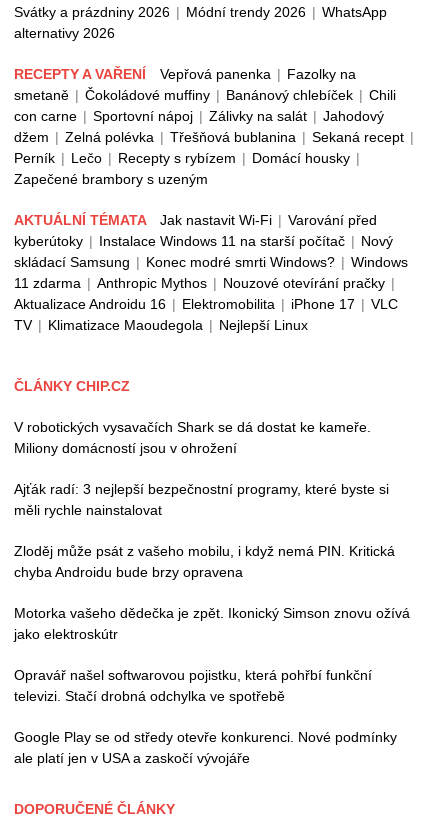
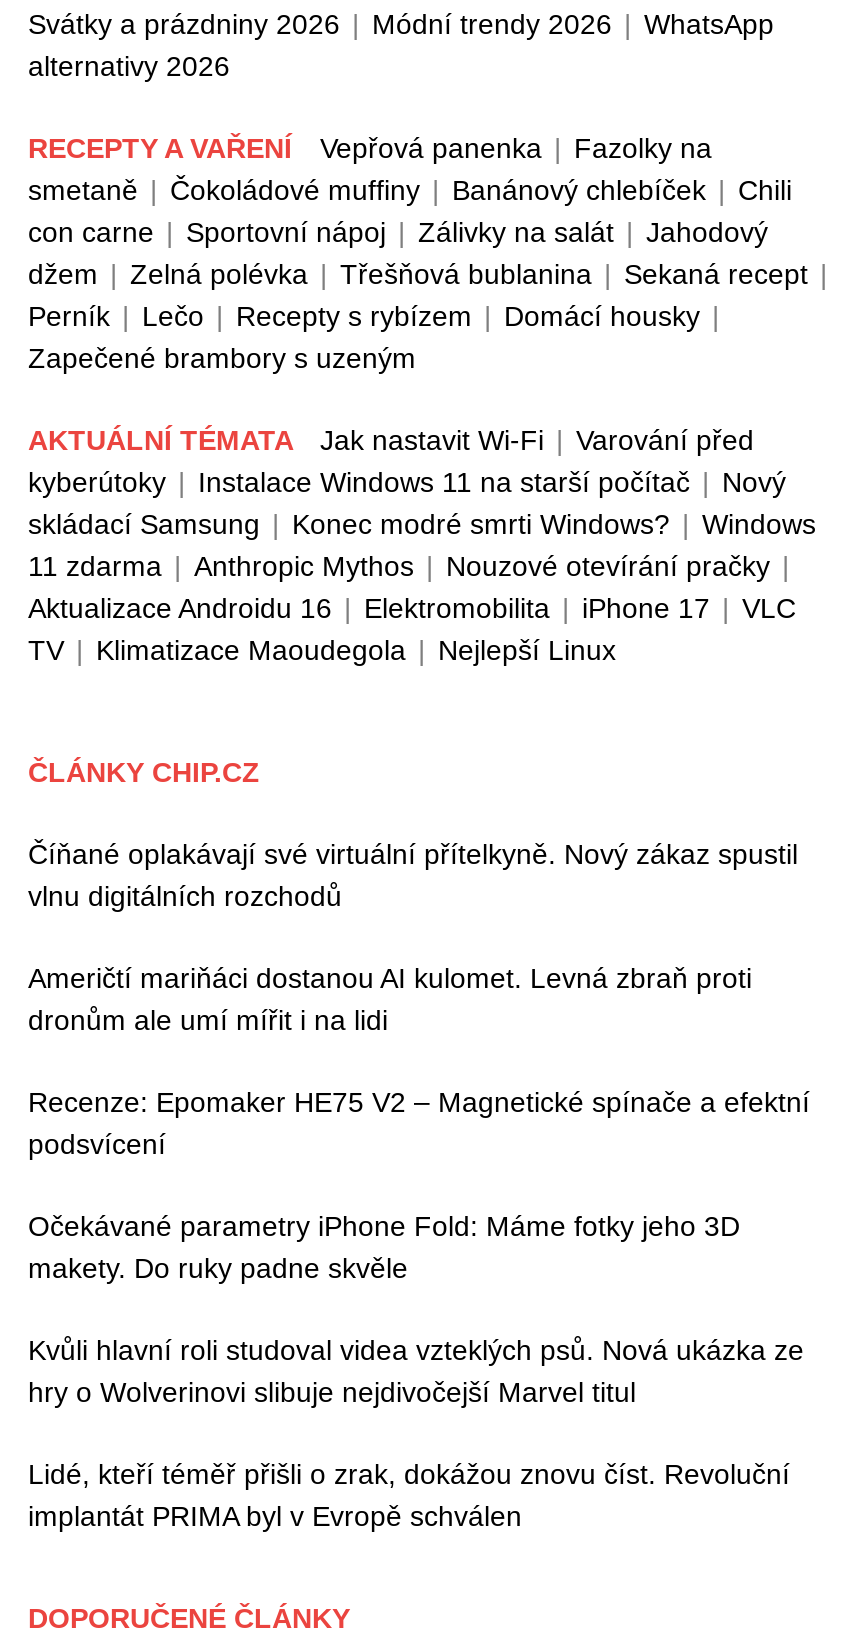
- V robotických vysavačích Shark se dá dostat ke kameře.
- Miliony domácností jsou v ohrožení
+ Číňané oplakávají své virtuální přítelkyně. Nový zákaz spustil
+ vlnu digitálních rozchodů

- Ajťák radí: 3 nejlepší bezpečnostní programy, které byste si
- měli rychle nainstalovat
+ Američtí mariňáci dostanou AI kulomet. Levná zbraň proti
+ dronům ale umí mířit i na lidi

- Zloděj může psát z vašeho mobilu, i když nemá PIN. Kritická
- chyba Androidu bude brzy opravena
+ Recenze: Epomaker HE75 V2 – Magnetické spínače a efektní
+ podsvícení

- Motorka vašeho dědečka je zpět. Ikonický Simson znovu ožívá
- jako elektroskútr
+ Očekávané parametry iPhone Fold: Máme fotky jeho 3D
+ makety. Do ruky padne skvěle

- Opravář našel softwarovou pojistku, která pohřbí funkční
- televizi. Stačí drobná odchylka ve spotřebě
+ Kvůli hlavní roli studoval videa vzteklých psů. Nová ukázka ze
+ hry o Wolverinovi slibuje nejdivočejší Marvel titul

- Google Play se od středy otevře konkurenci. Nové podmínky
- ale platí jen v USA a zaskočí vývojáře
+ Lidé, kteří téměř přišli o zrak, dokážou znovu číst. Revoluční
+ implantát PRIMA byl v Evropě schválen
